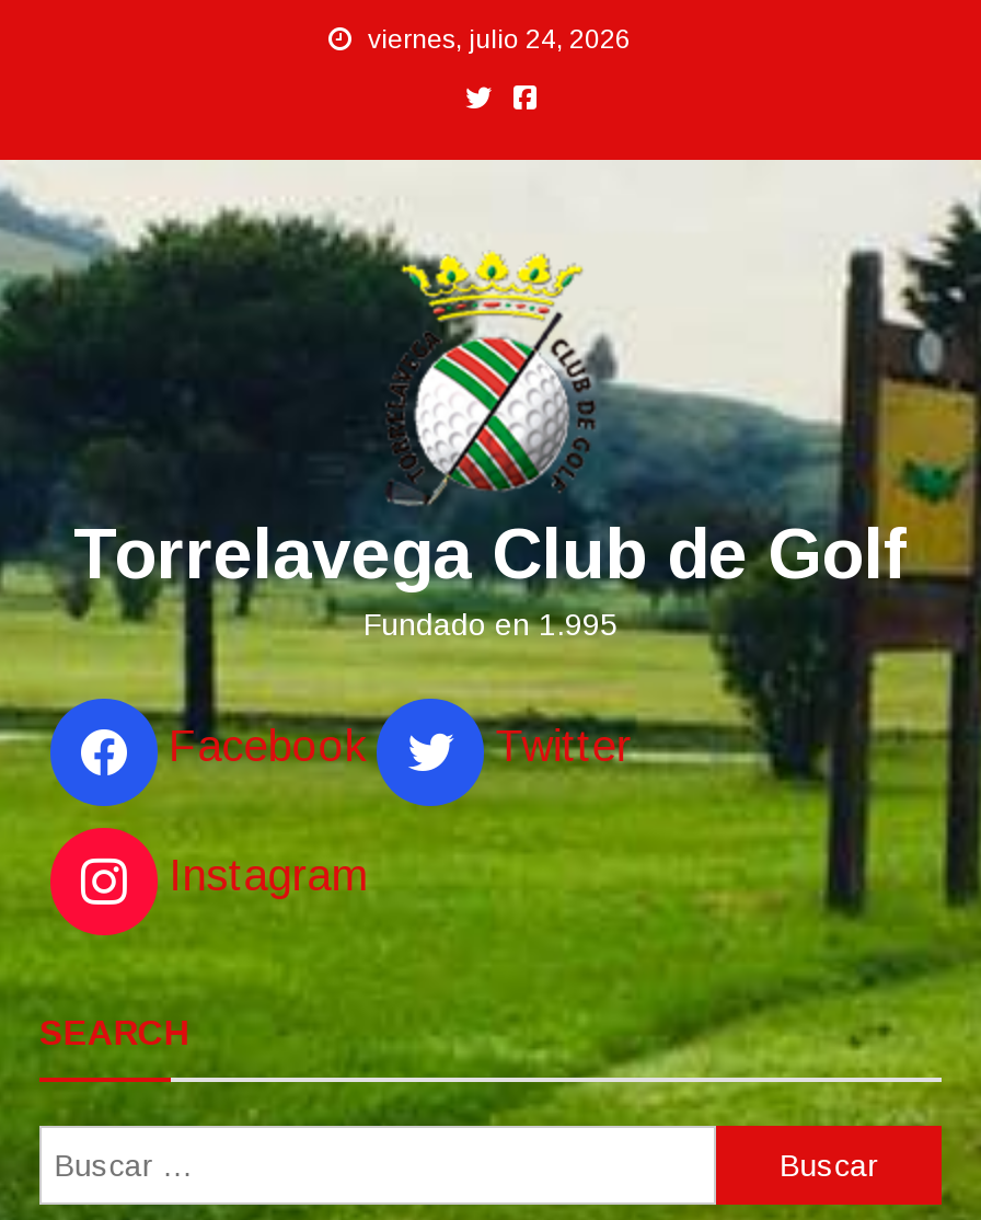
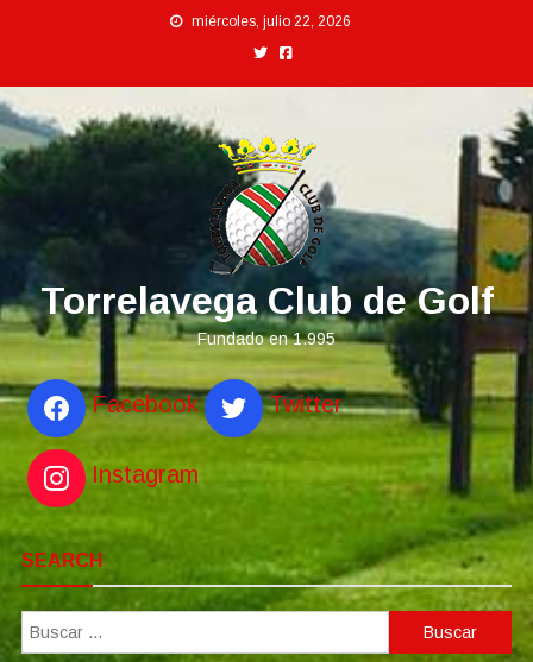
- viernes, julio 24, 2026
+ miércoles, julio 22, 2026
